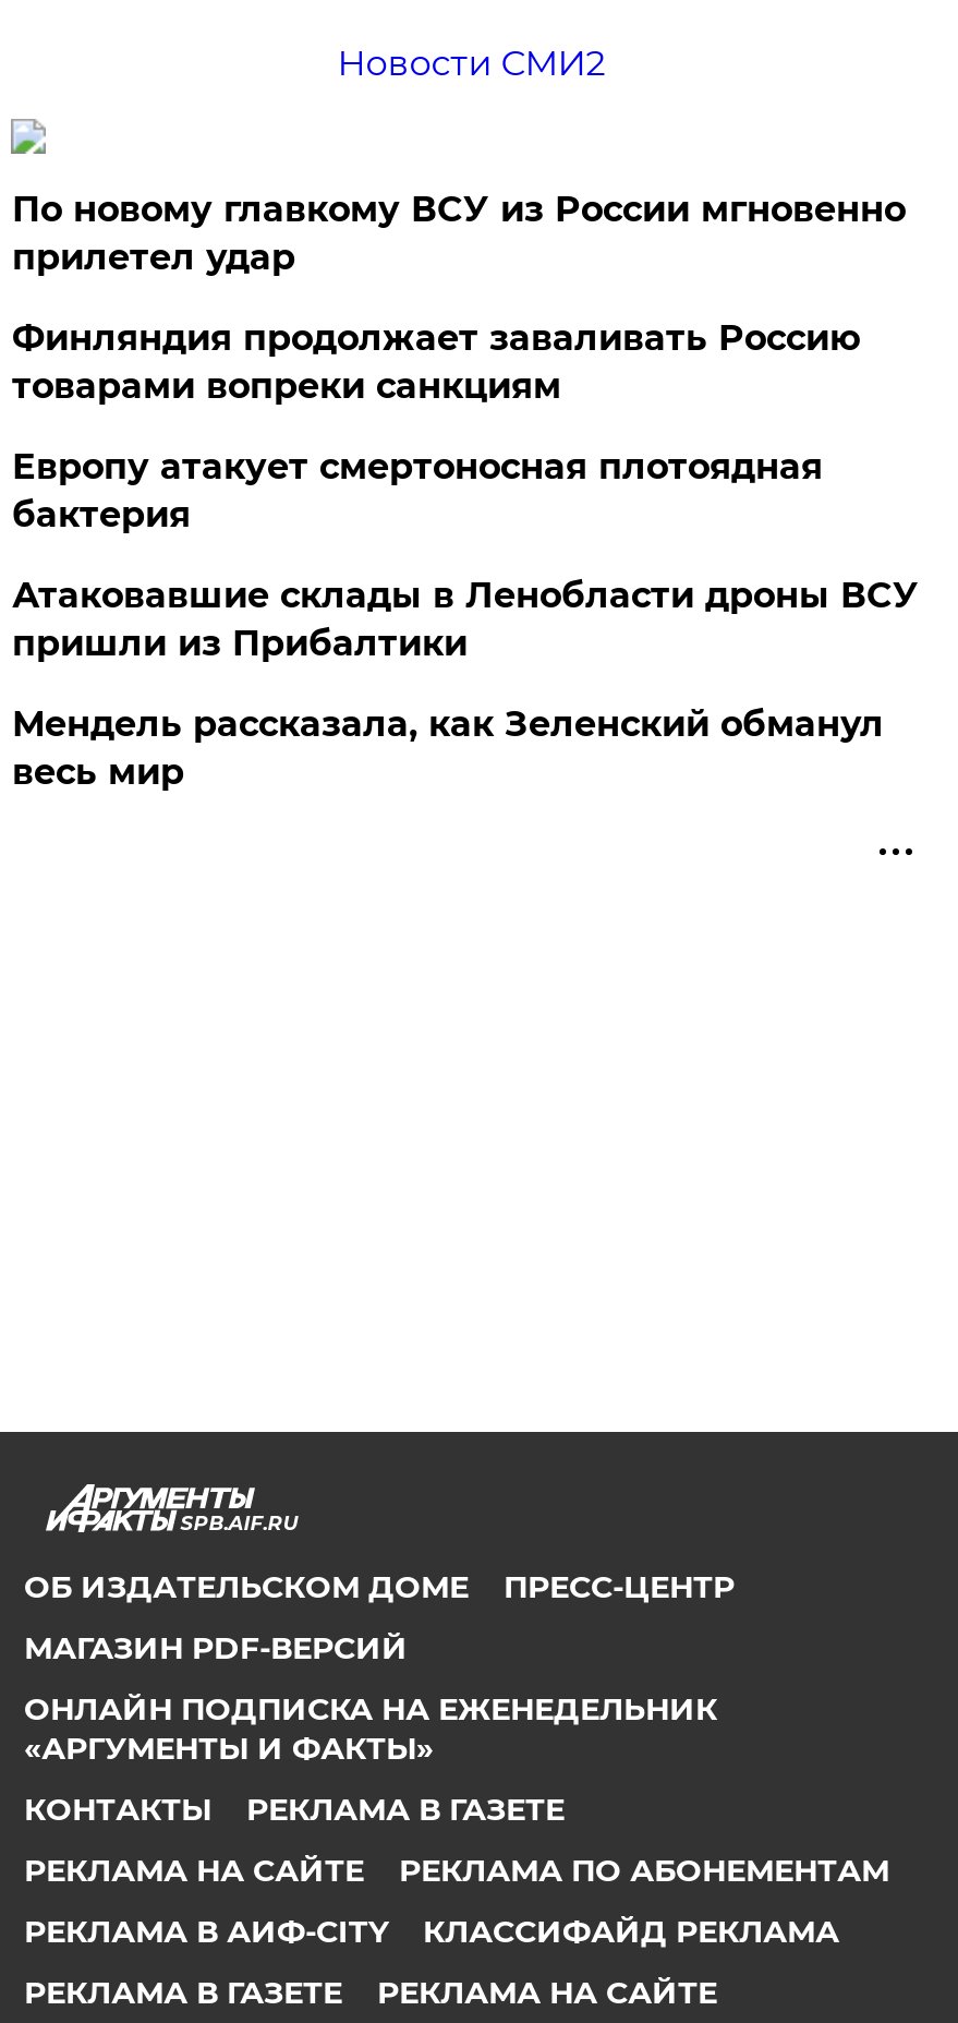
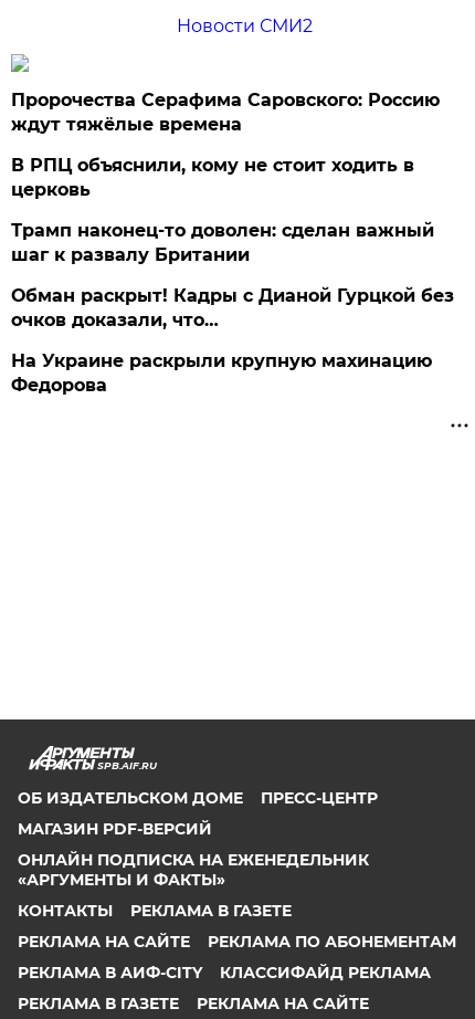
- По новому главкому ВСУ из России мгновенно
- прилетел удар
+ Пророчества Серафима Саровского: Россию
+ ждут тяжёлые времена

- Финляндия продолжает заваливать Россию
- товарами вопреки санкциям
+ В РПЦ объяснили, кому не стоит ходить в
+ церковь

- Европу атакует смертоносная плотоядная
- бактерия
+ Трамп наконец-то доволен: сделан важный
+ шаг к развалу Британии

- Атаковавшие склады в Ленобласти дроны ВСУ
- пришли из Прибалтики
+ Обман раскрыт! Кадры с Дианой Гурцкой без
+ очков доказали, что…

- Мендель рассказала, как Зеленский обманул
- весь мир
+ На Украине раскрыли крупную махинацию
+ Федорова
